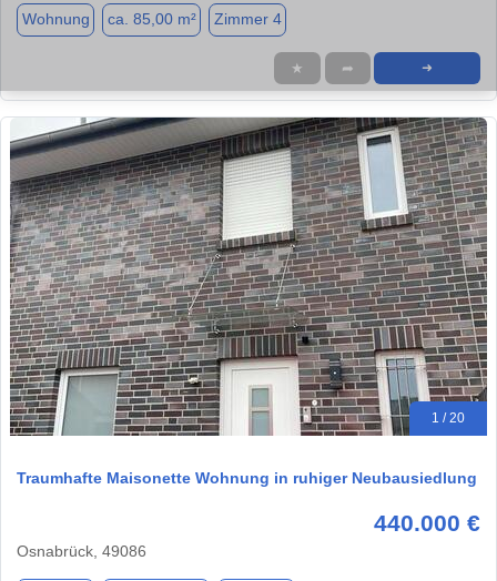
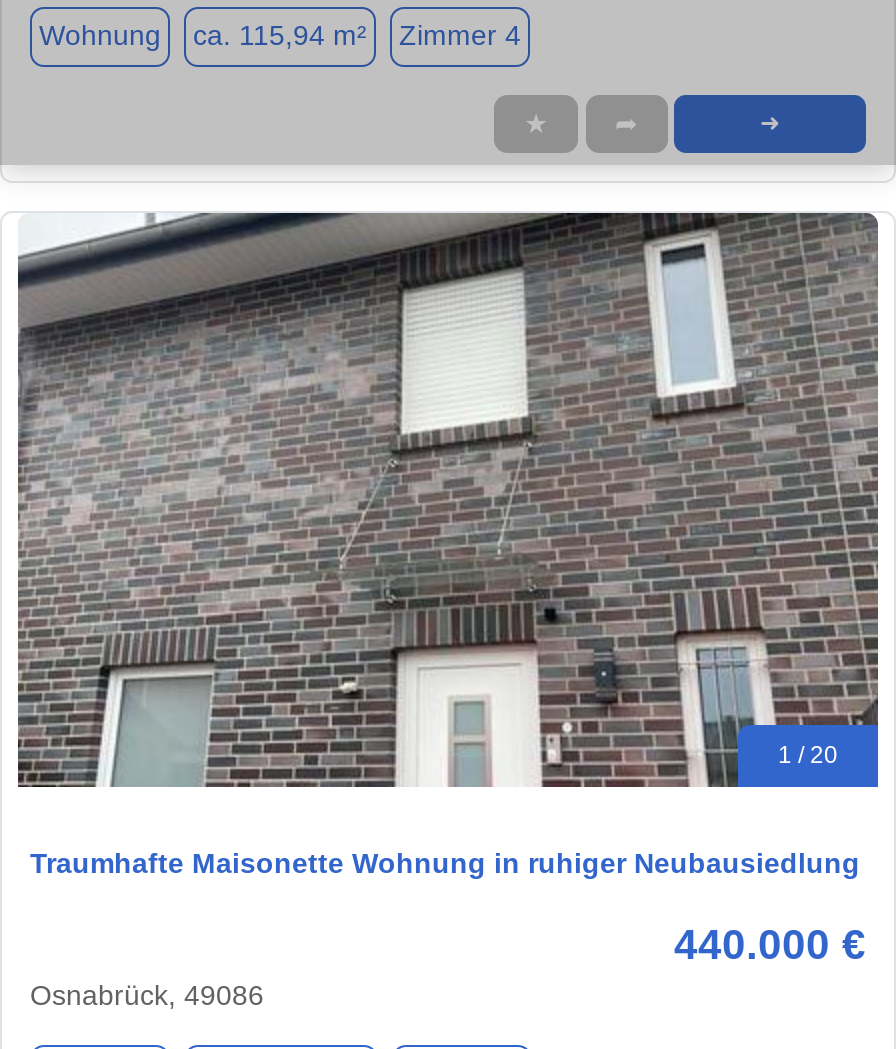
- Wohnung ca. 85,00 m² Zimmer 4
+ Wohnung ca. 115,94 m² Zimmer 4
